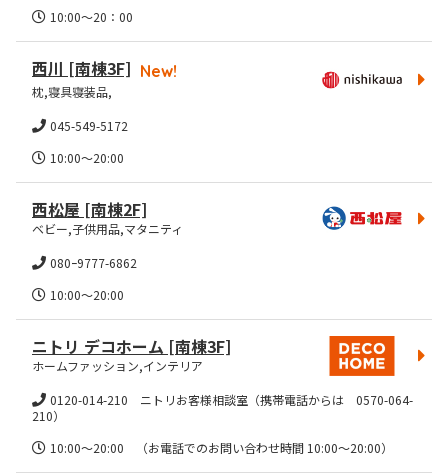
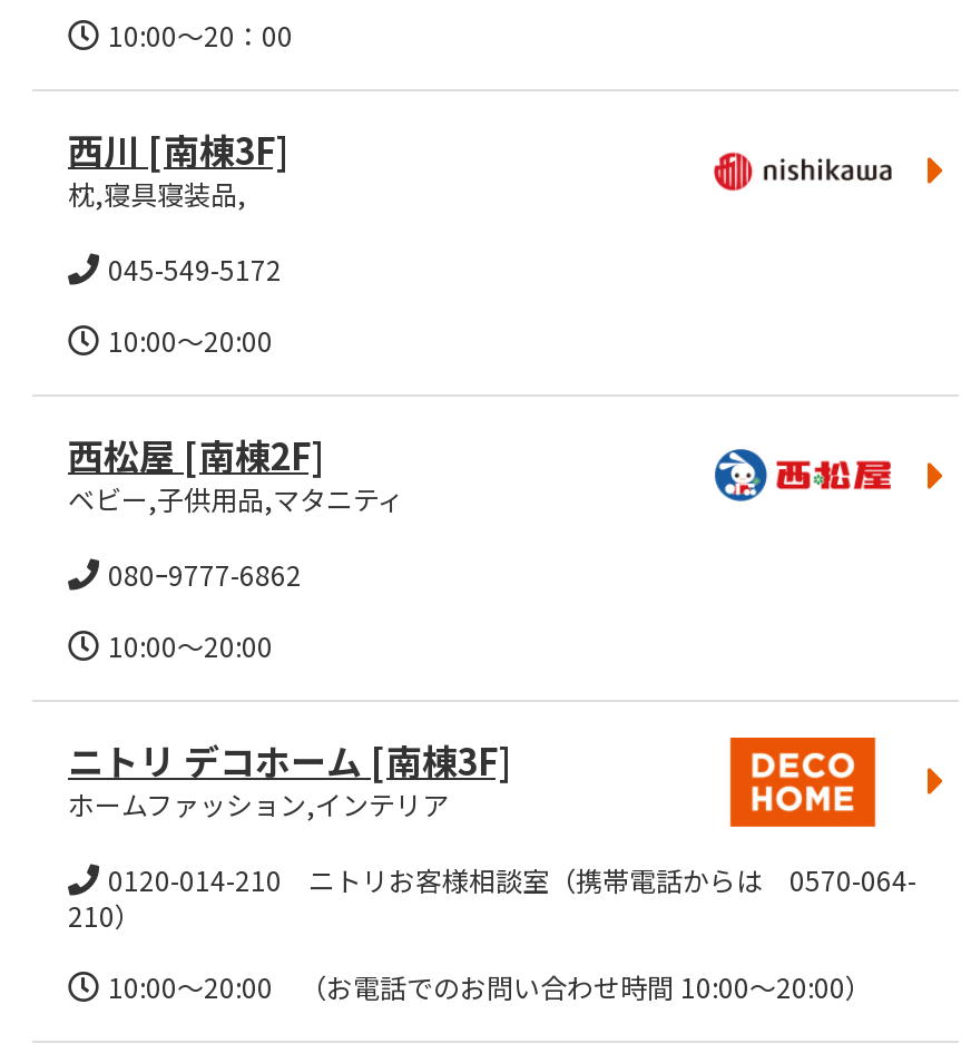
- 西川[南棟3F] New!
+ 西川[南棟3F]
